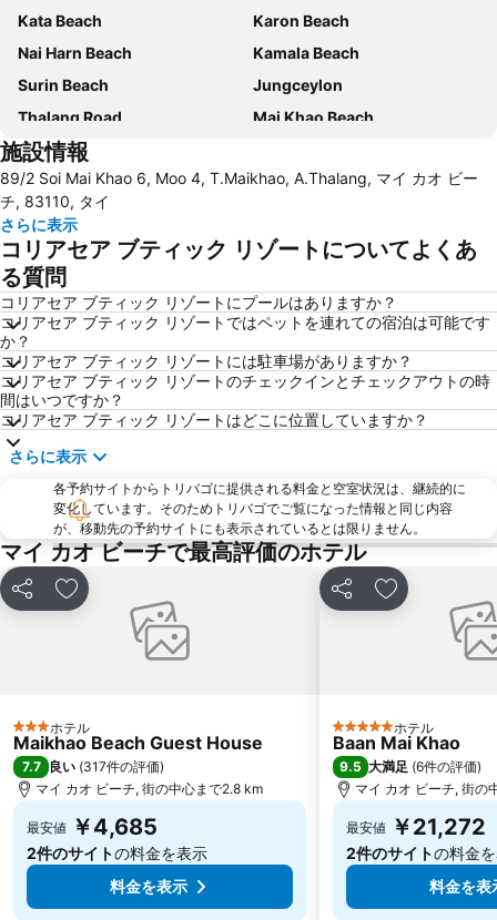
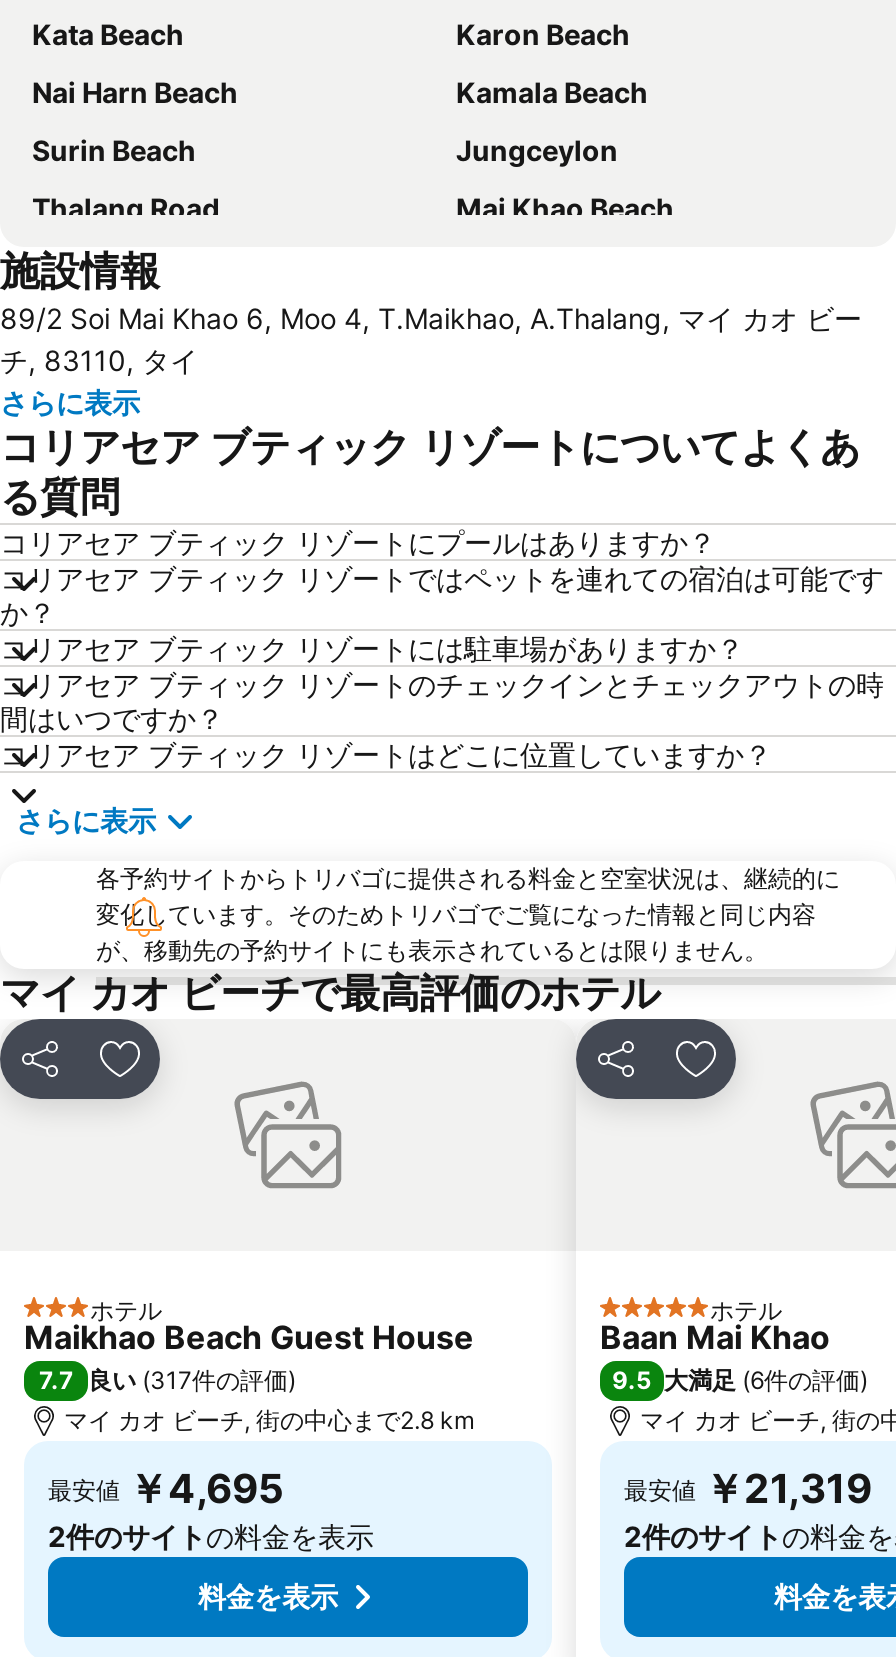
- 最安値 ￥4,685
+ 最安値 ￥4,695

- 最安値 ￥21,272
+ 最安値 ￥21,319
